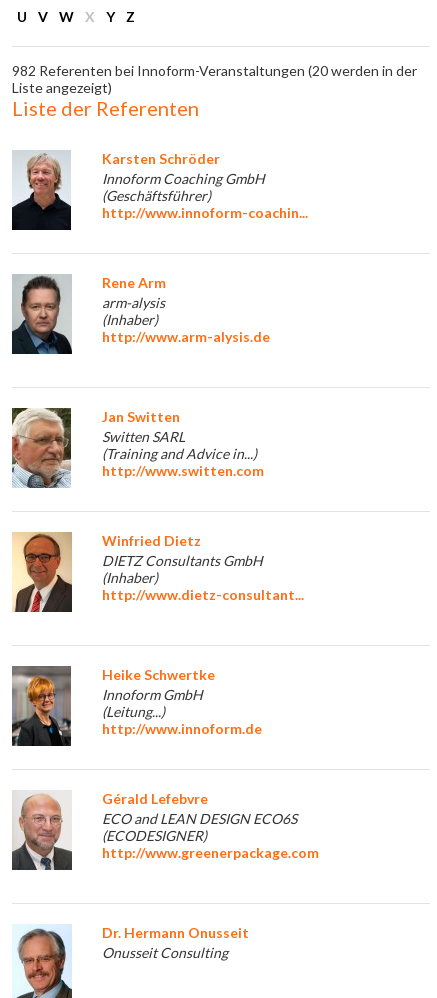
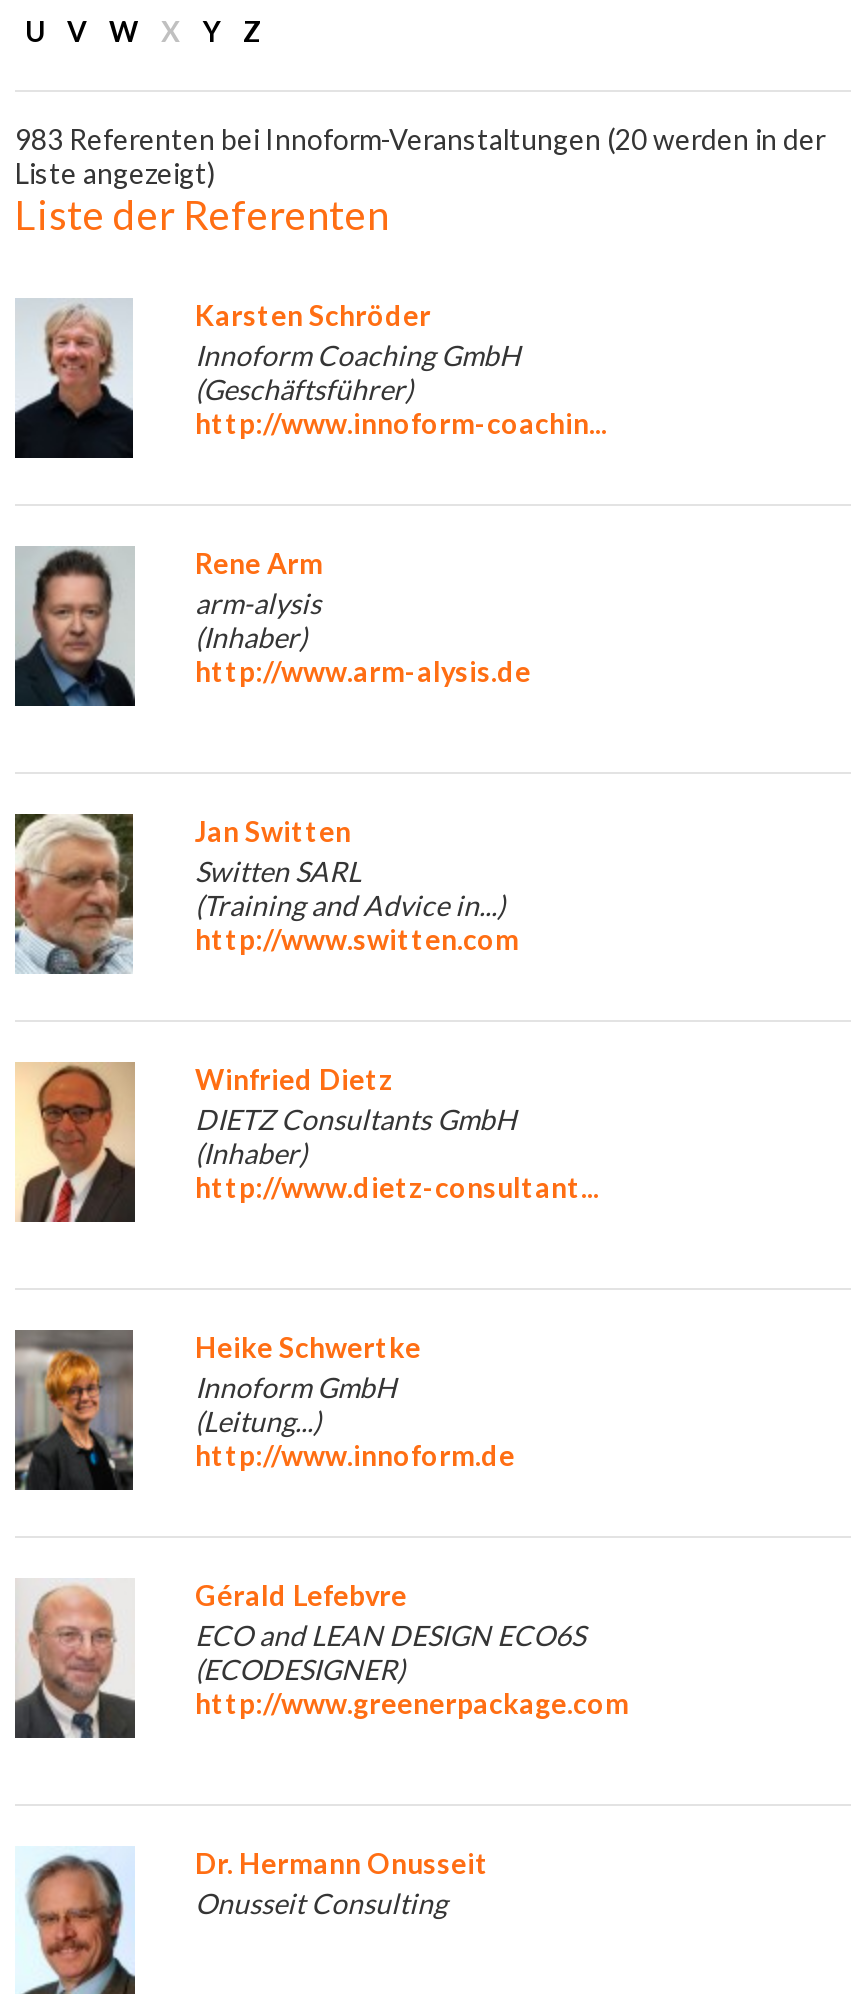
- 982 Referenten bei Innoform-Veranstaltungen (20 werden in der
+ 983 Referenten bei Innoform-Veranstaltungen (20 werden in der
